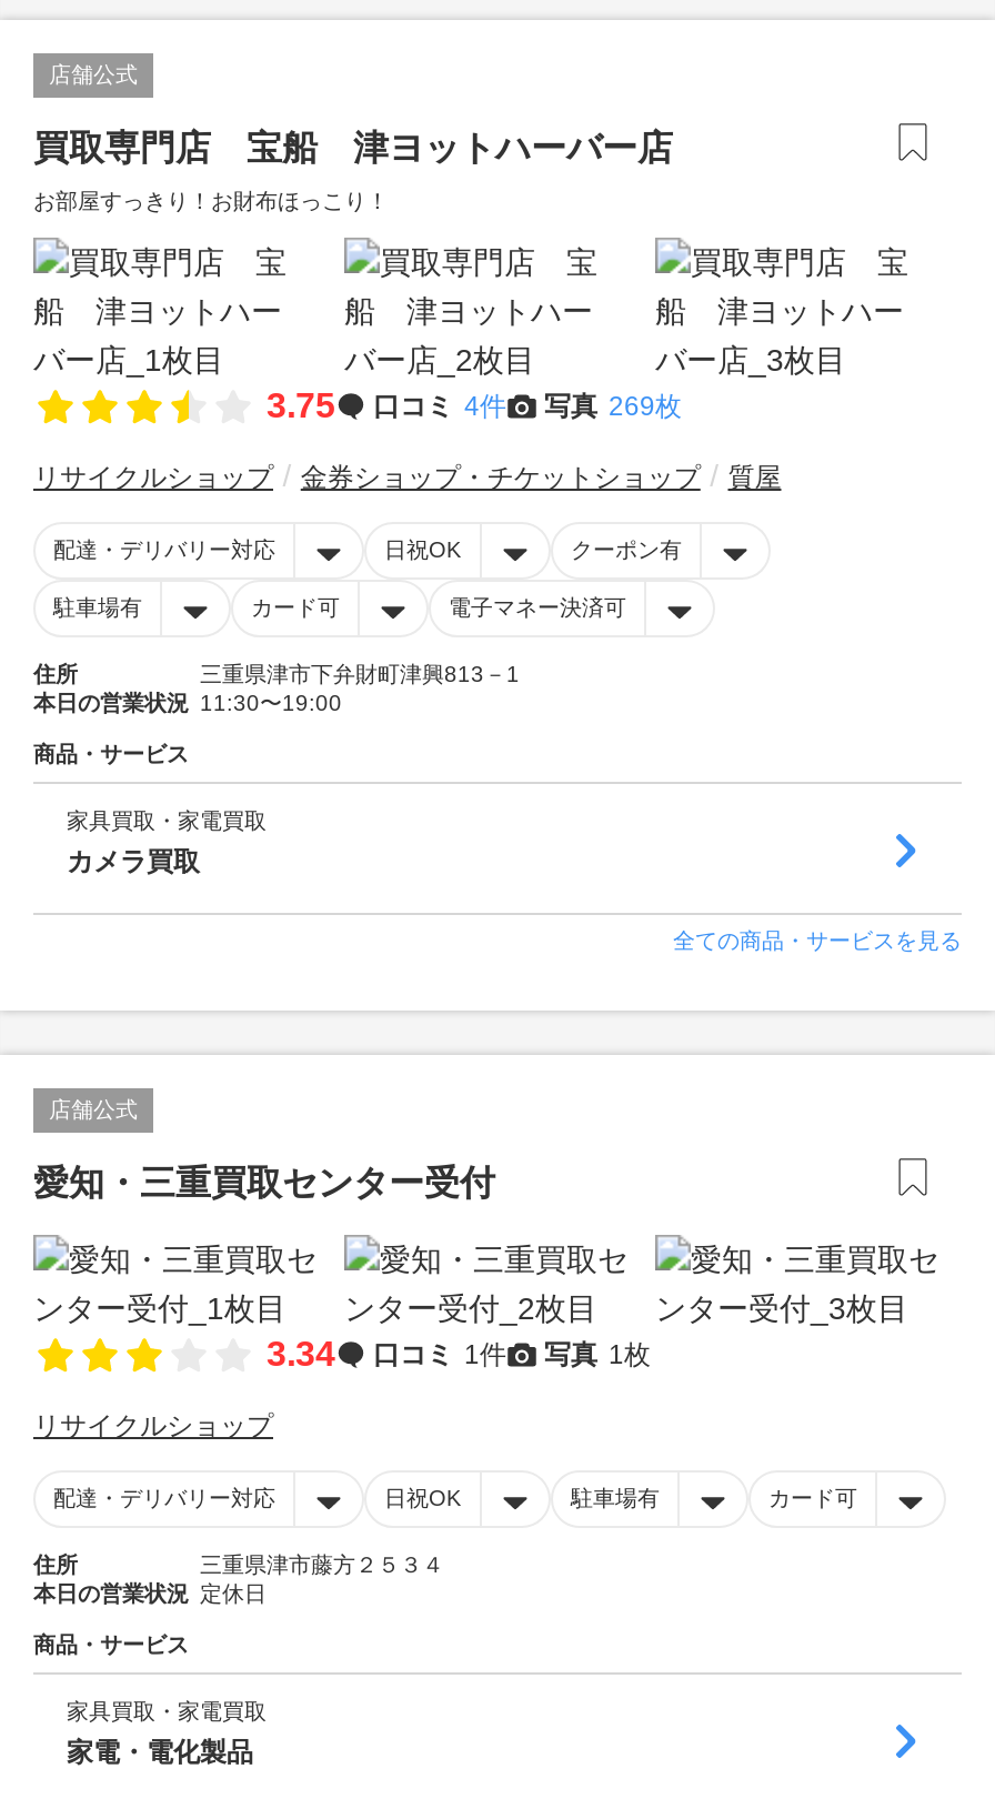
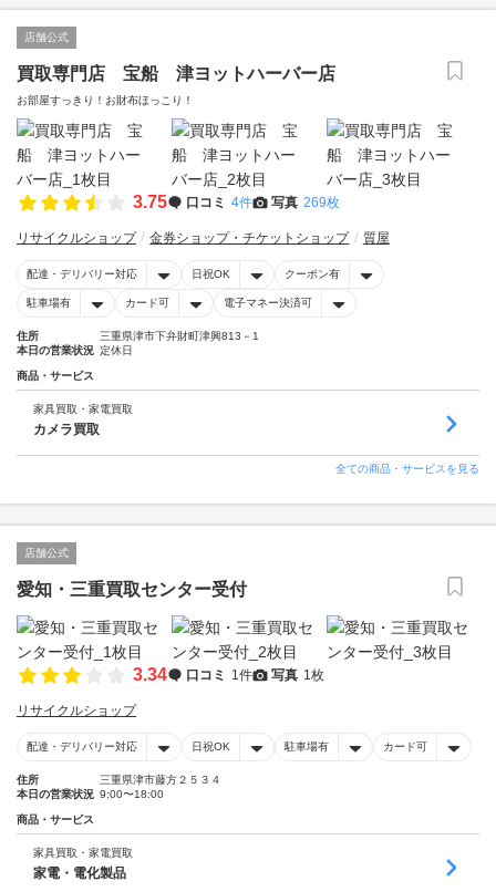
- 本日の営業状況 11:30〜19:00

moved up: 本日の営業状況 定休日

+ 本日の営業状況 9:00〜18:00
